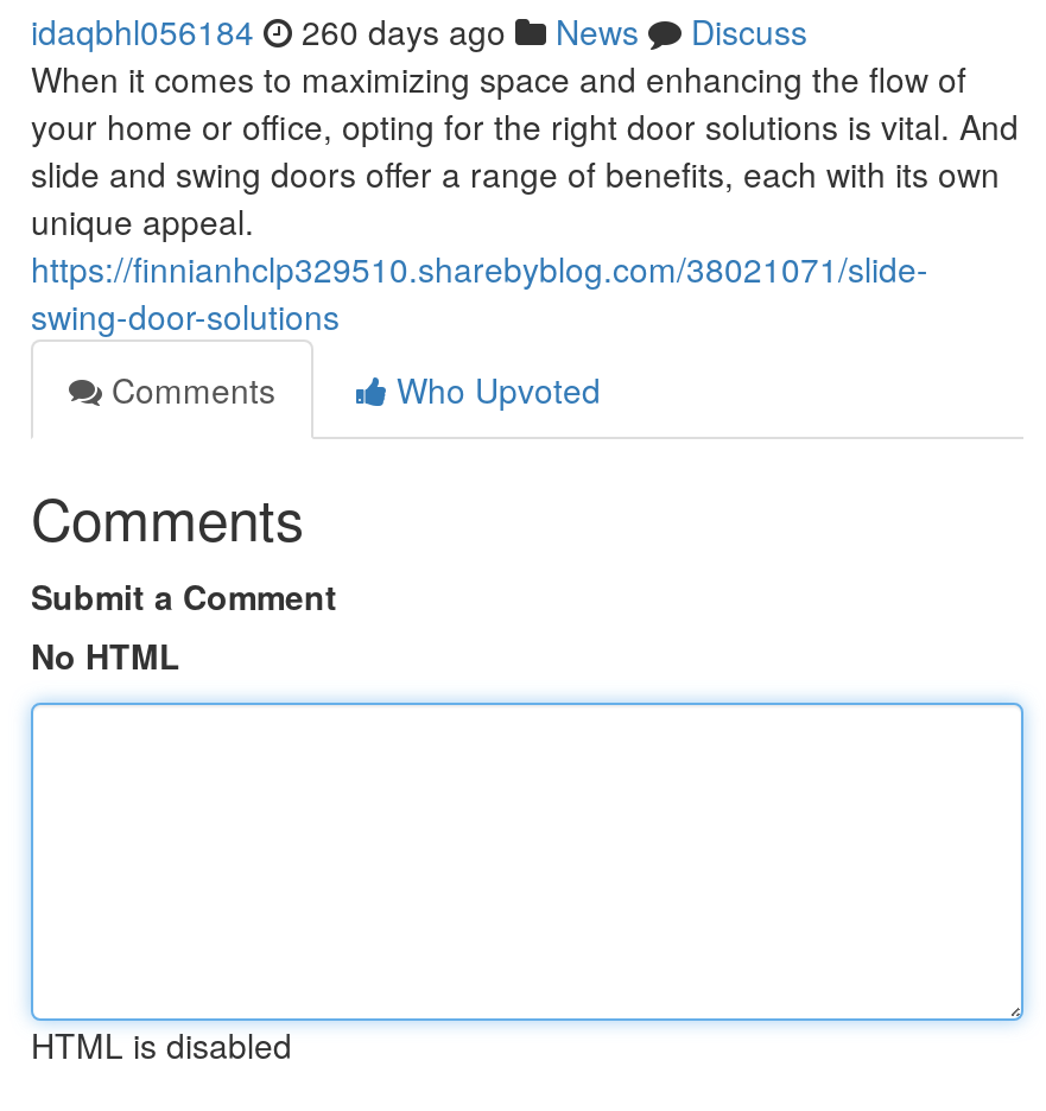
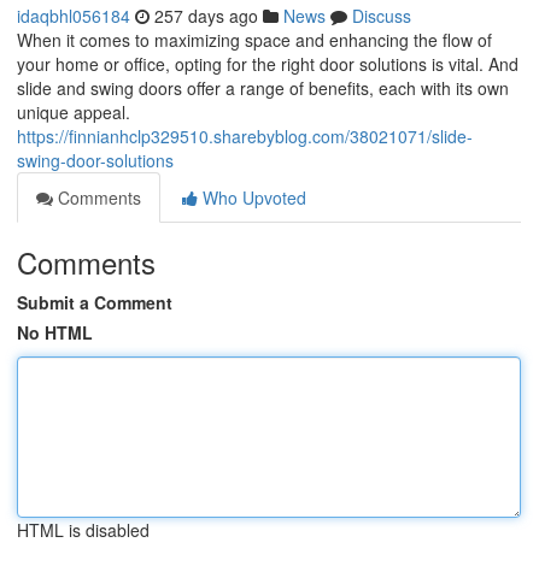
- idaqbhl056184 260 days ago News Discuss
+ idaqbhl056184 257 days ago News Discuss
